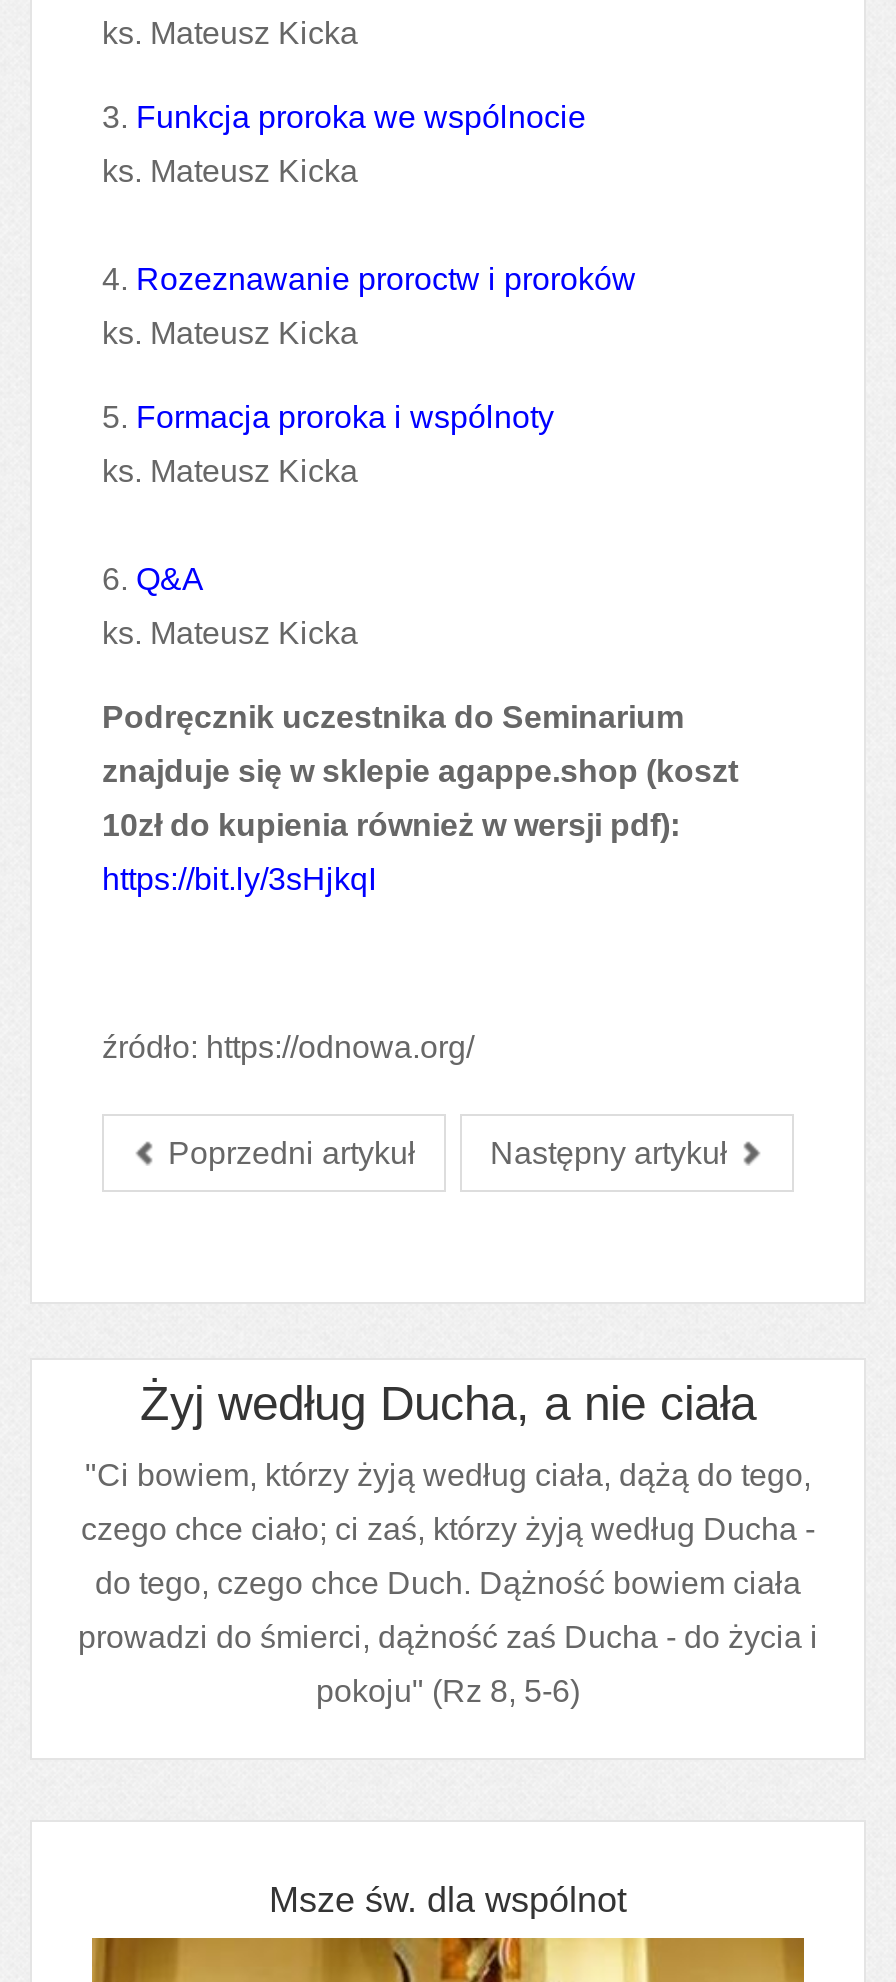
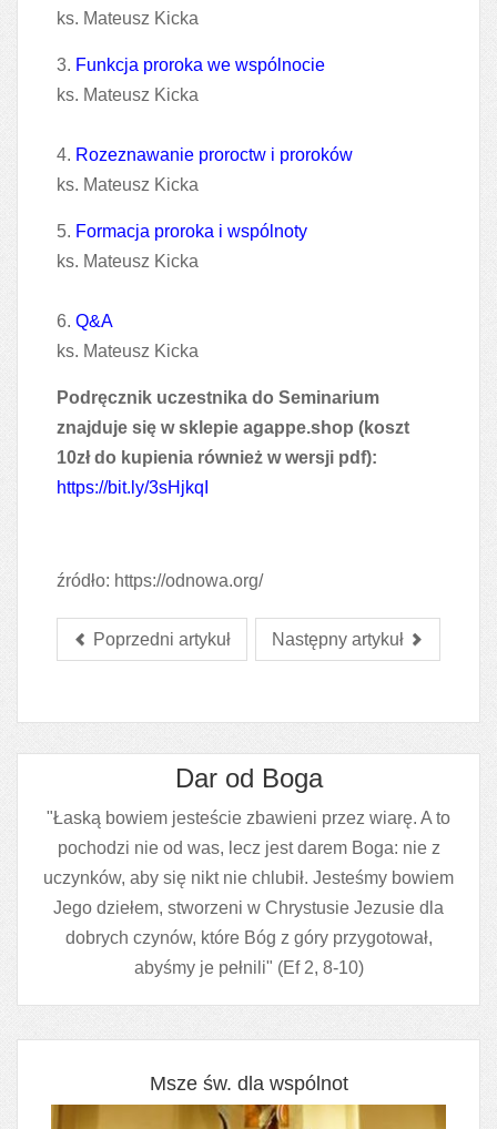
- Żyj według Ducha, a nie ciała
- "Ci bowiem, którzy żyją według ciała, dążą do tego,
- czego chce ciało; ci zaś, którzy żyją według Ducha -
- do tego, czego chce Duch. Dążność bowiem ciała
- prowadzi do śmierci, dążność zaś Ducha - do życia i
- pokoju" (Rz 8, 5-6)
+ Dar od Boga
+ "Łaską bowiem jesteście zbawieni przez wiarę. A to
+ pochodzi nie od was, lecz jest darem Boga: nie z
+ uczynków, aby się nikt nie chlubił. Jesteśmy bowiem
+ Jego dziełem, stworzeni w Chrystusie Jezusie dla
+ dobrych czynów, które Bóg z góry przygotował,
+ abyśmy je pełnili" (Ef 2, 8-10)
